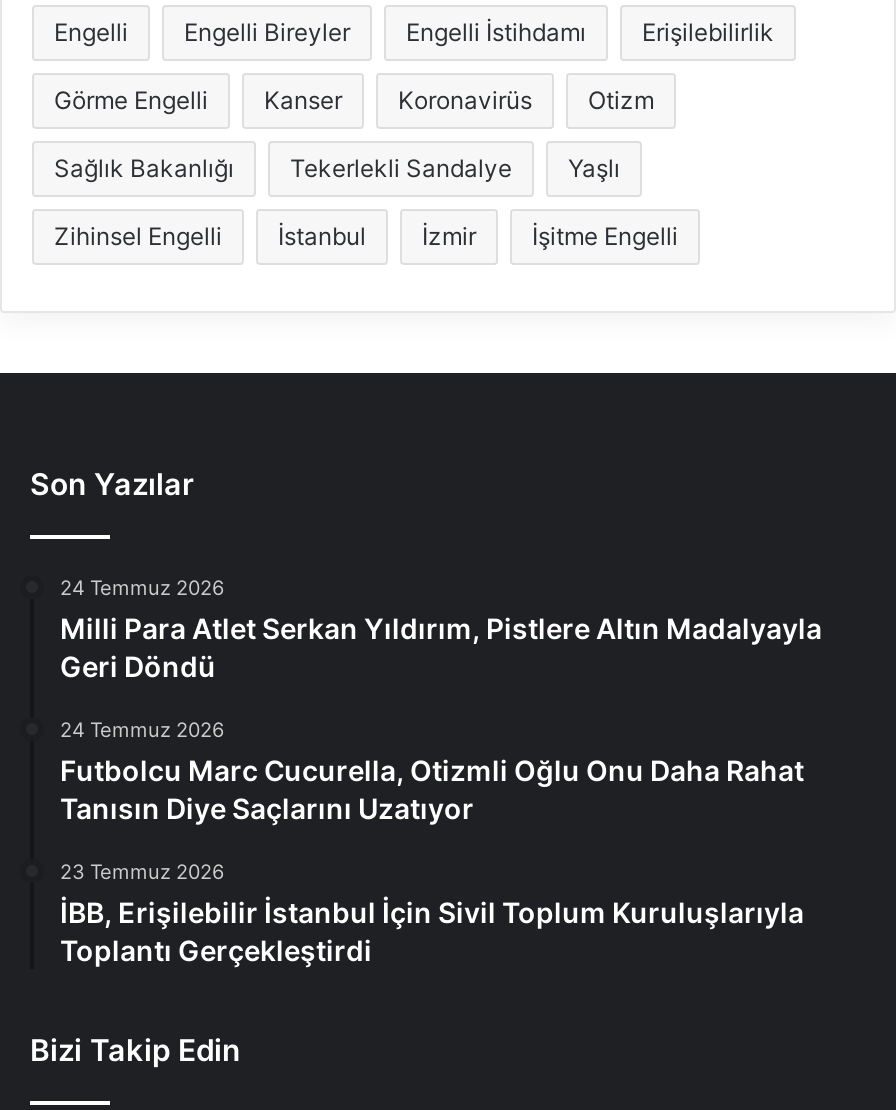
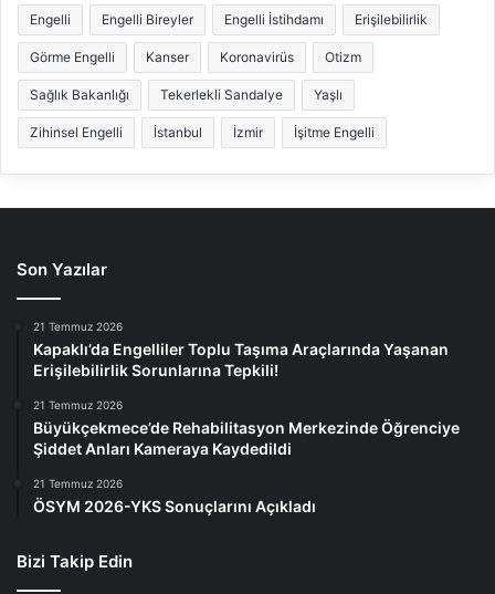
- 24 Temmuz 2026
- Milli Para Atlet Serkan Yıldırım, Pistlere Altın Madalyayla
- Geri Döndü
+ 21 Temmuz 2026
+ Kapaklı’da Engelliler Toplu Taşıma Araçlarında Yaşanan
+ Erişilebilirlik Sorunlarına Tepkili!

- 24 Temmuz 2026
- Futbolcu Marc Cucurella, Otizmli Oğlu Onu Daha Rahat
- Tanısın Diye Saçlarını Uzatıyor
+ 21 Temmuz 2026
+ Büyükçekmece’de Rehabilitasyon Merkezinde Öğrenciye
+ Şiddet Anları Kameraya Kaydedildi

- 23 Temmuz 2026
- İBB, Erişilebilir İstanbul İçin Sivil Toplum Kuruluşlarıyla
- Toplantı Gerçekleştirdi
+ 21 Temmuz 2026
+ ÖSYM 2026-YKS Sonuçlarını Açıkladı
